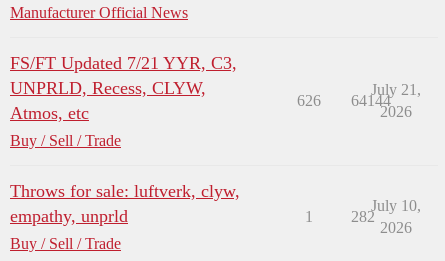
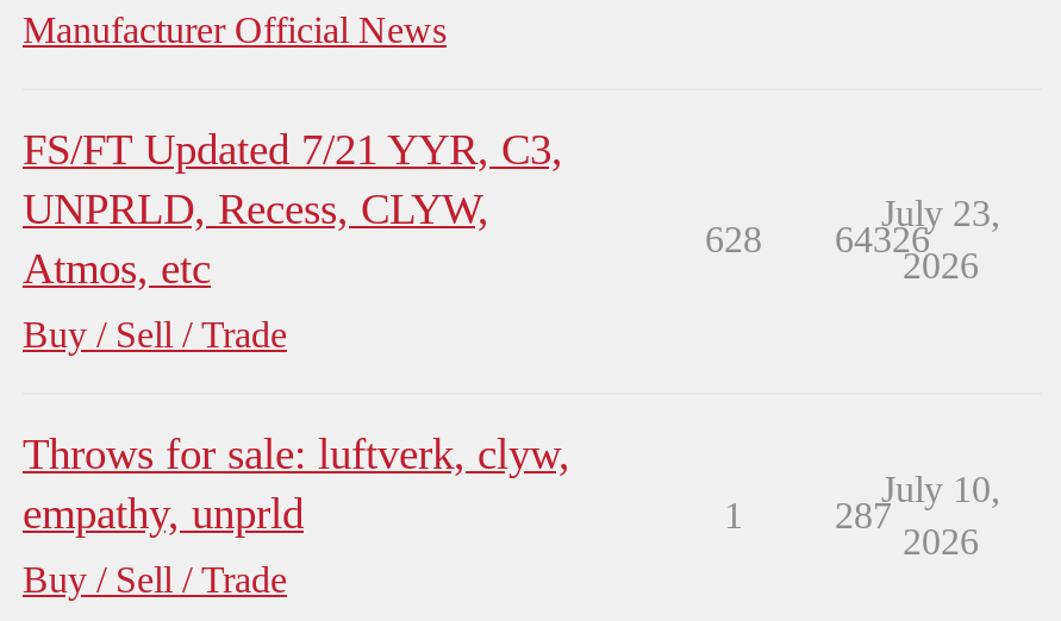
- July 21,
+ July 23,

- 626
+ 628

- 64144
+ 64326

- 282
+ 287
